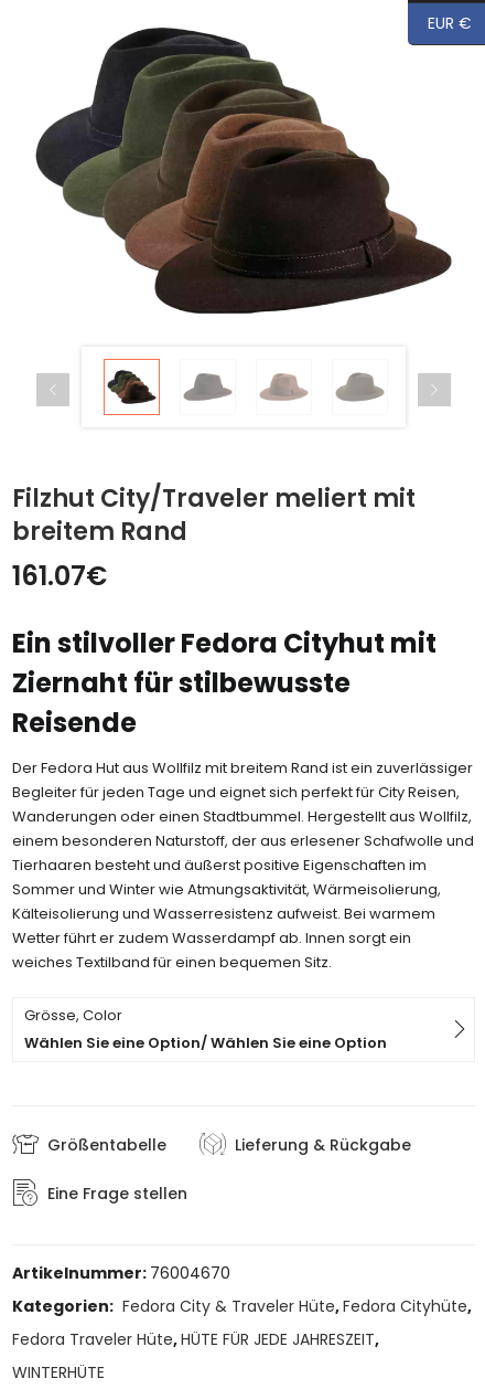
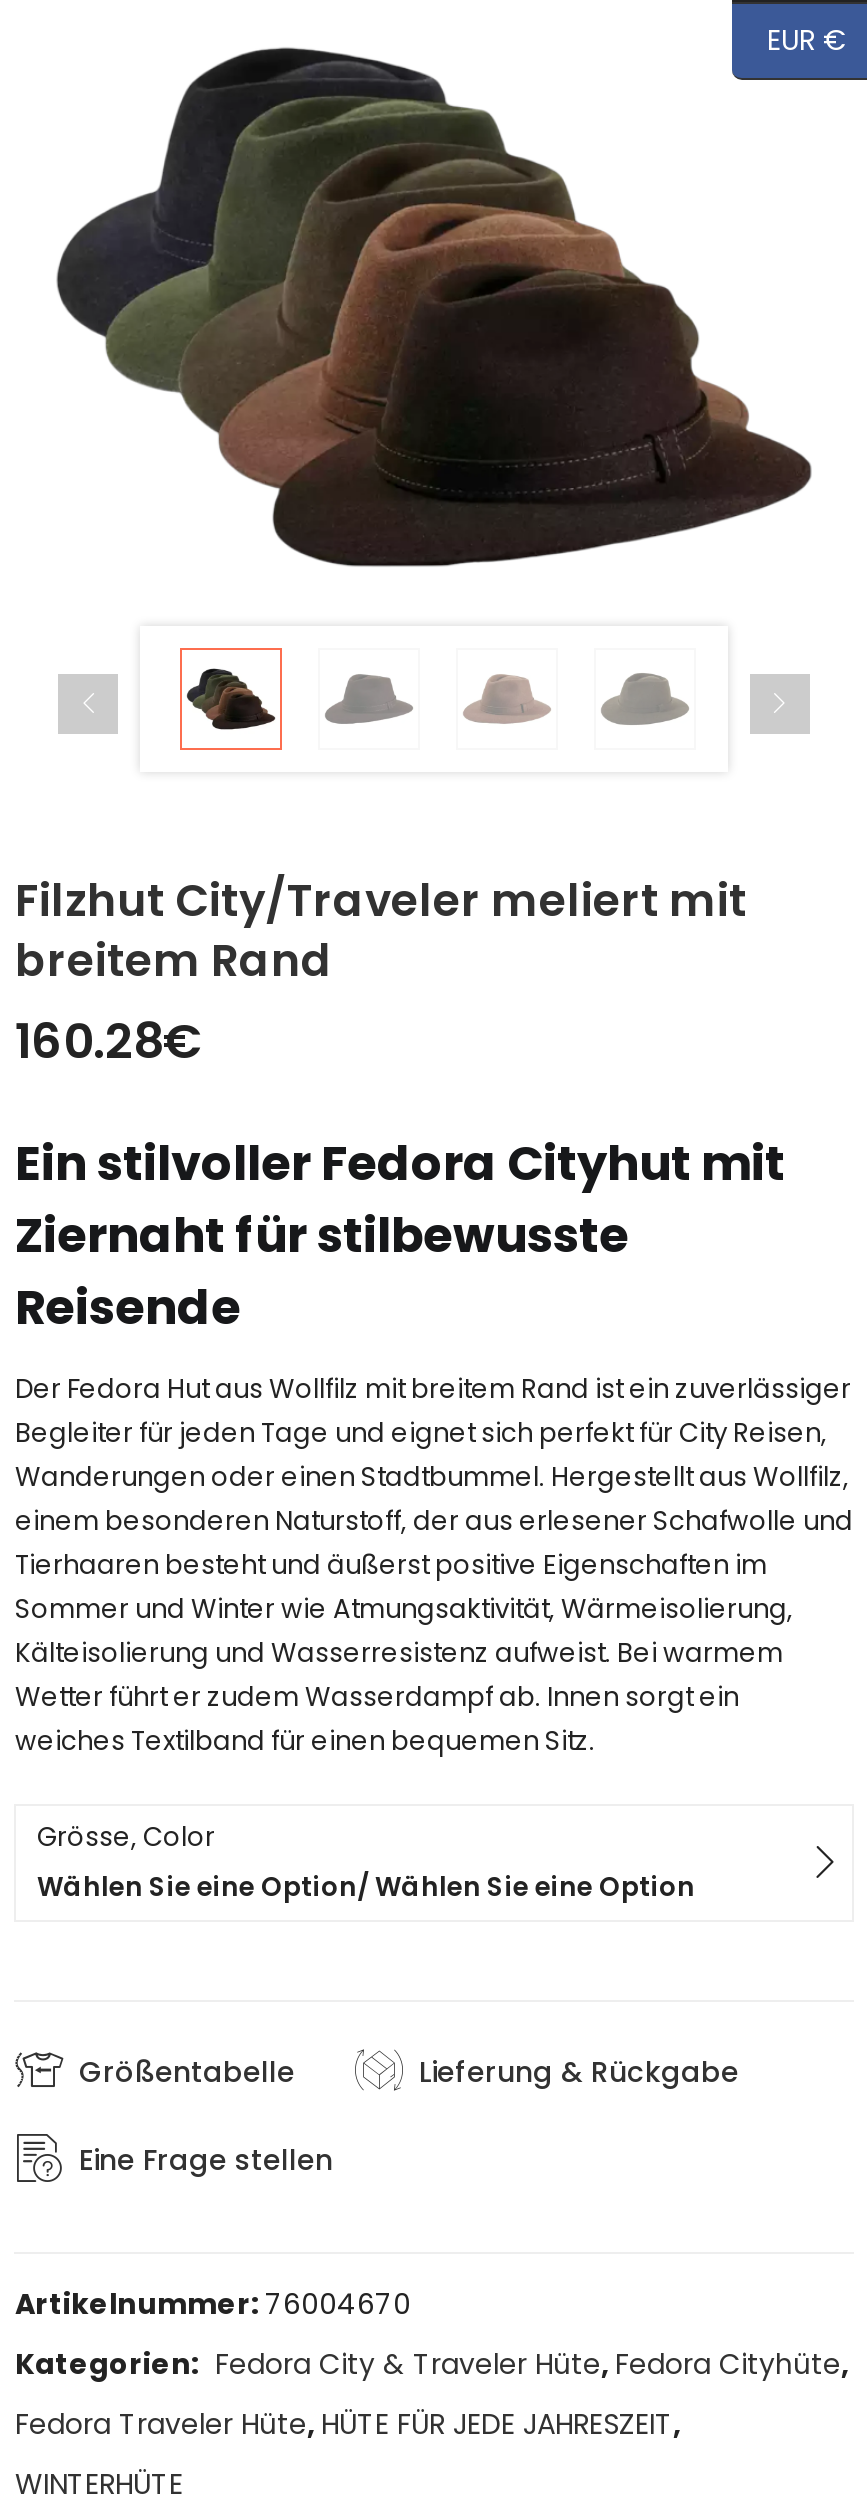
- 161.07€
+ 160.28€
